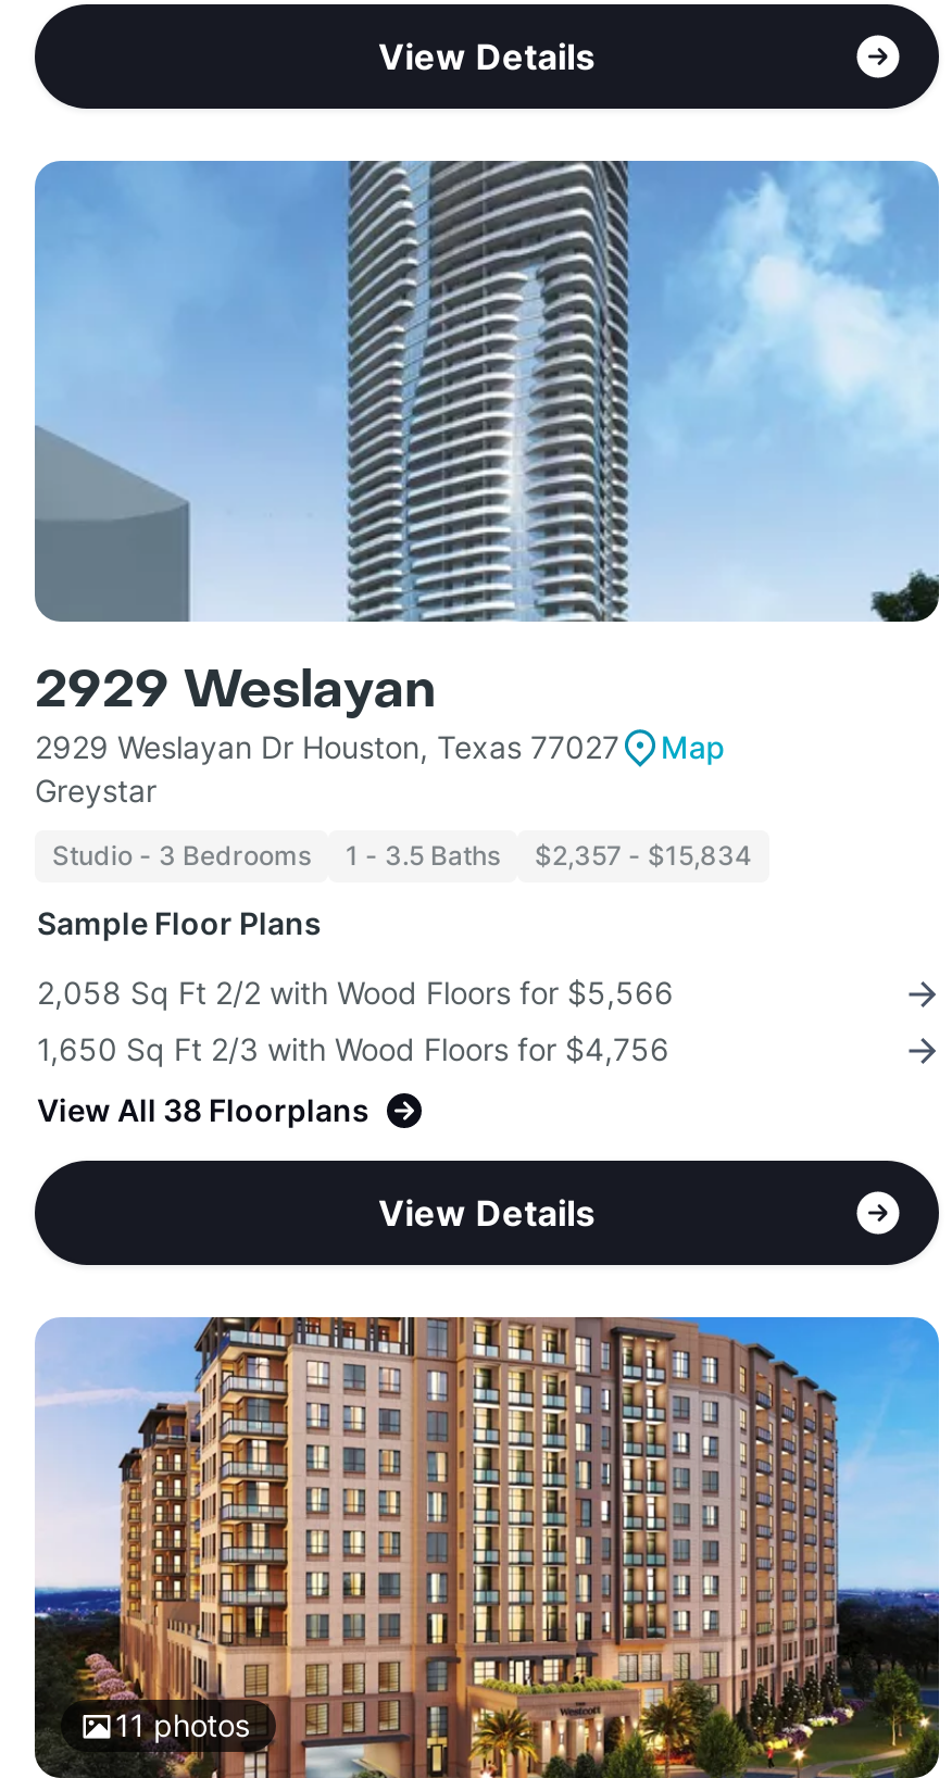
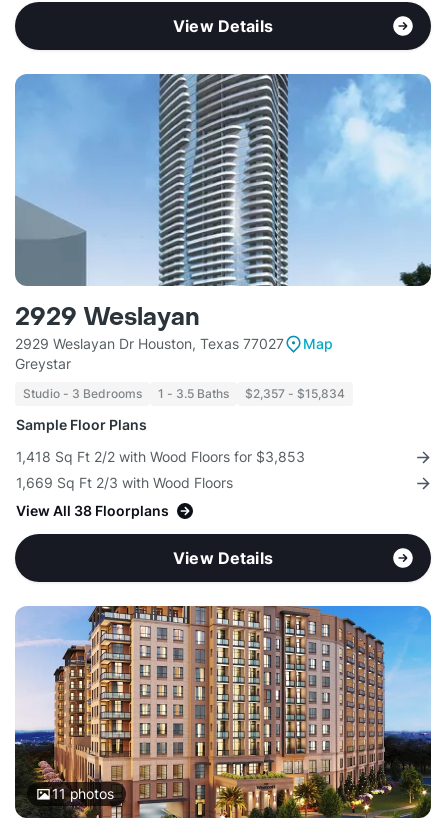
- 2,058 Sq Ft 2/2 with Wood Floors for $5,566
+ 1,418 Sq Ft 2/2 with Wood Floors for $3,853

- 1,650 Sq Ft 2/3 with Wood Floors for $4,756
+ 1,669 Sq Ft 2/3 with Wood Floors
